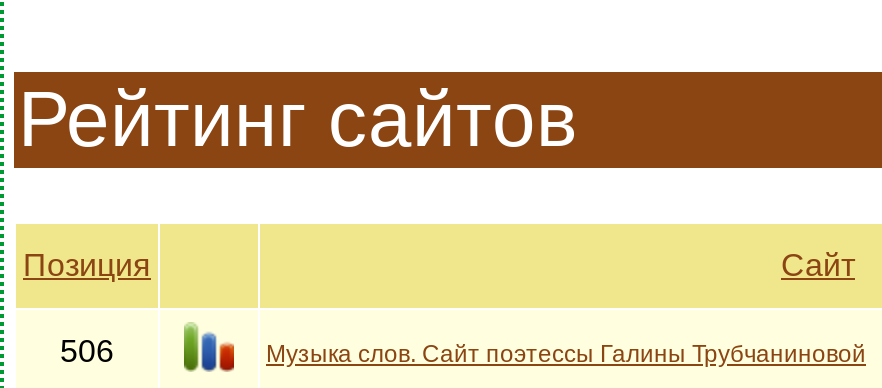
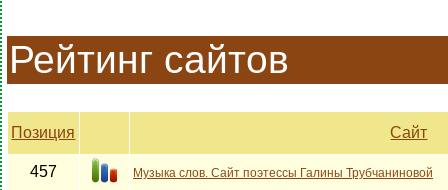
- 506
+ 457
